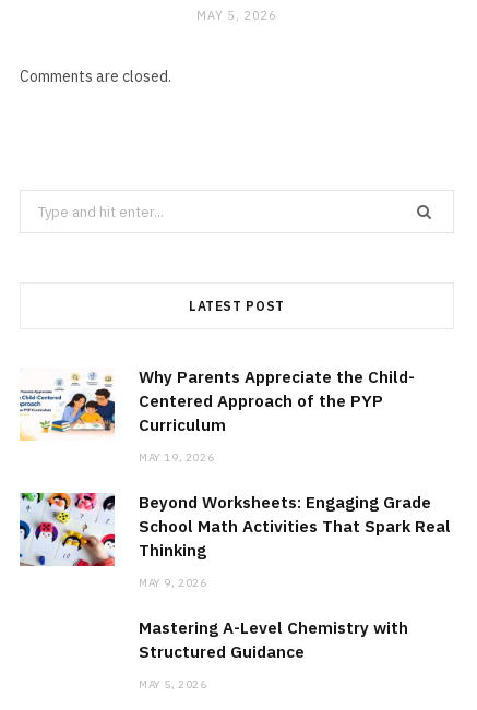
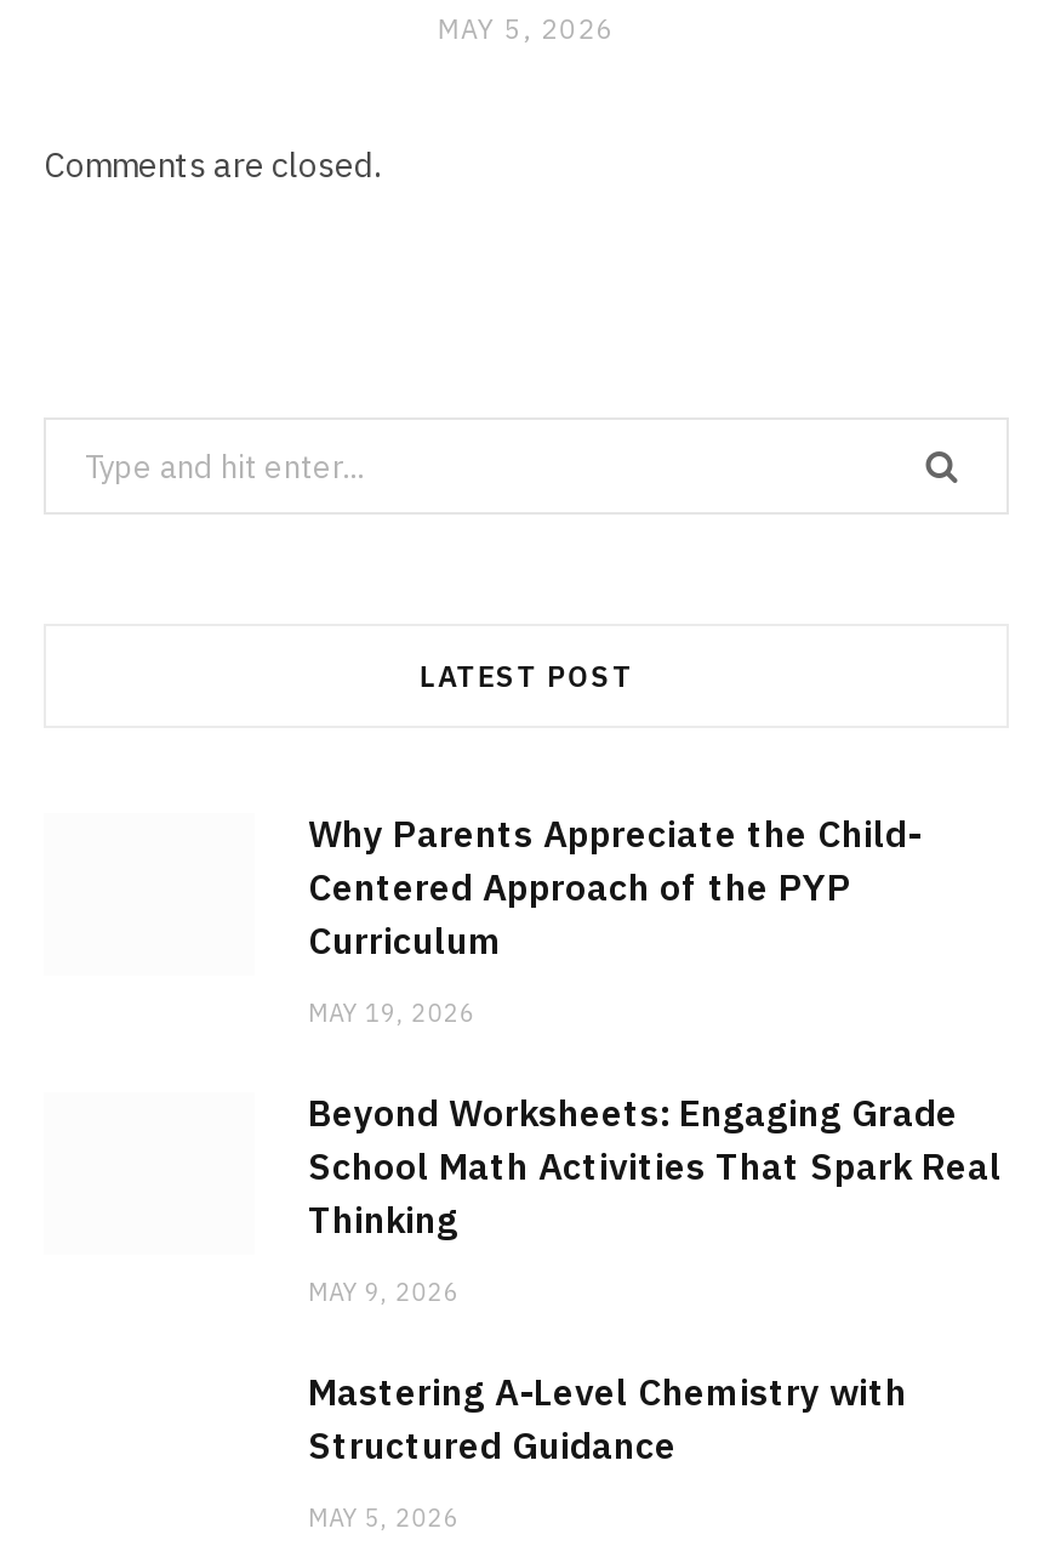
- [image]

- [image]
